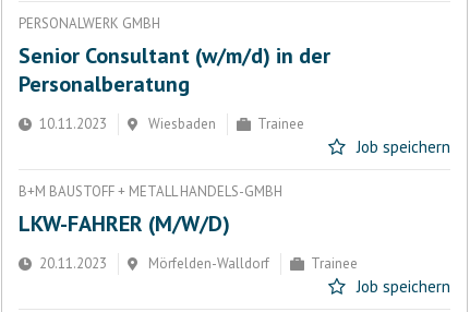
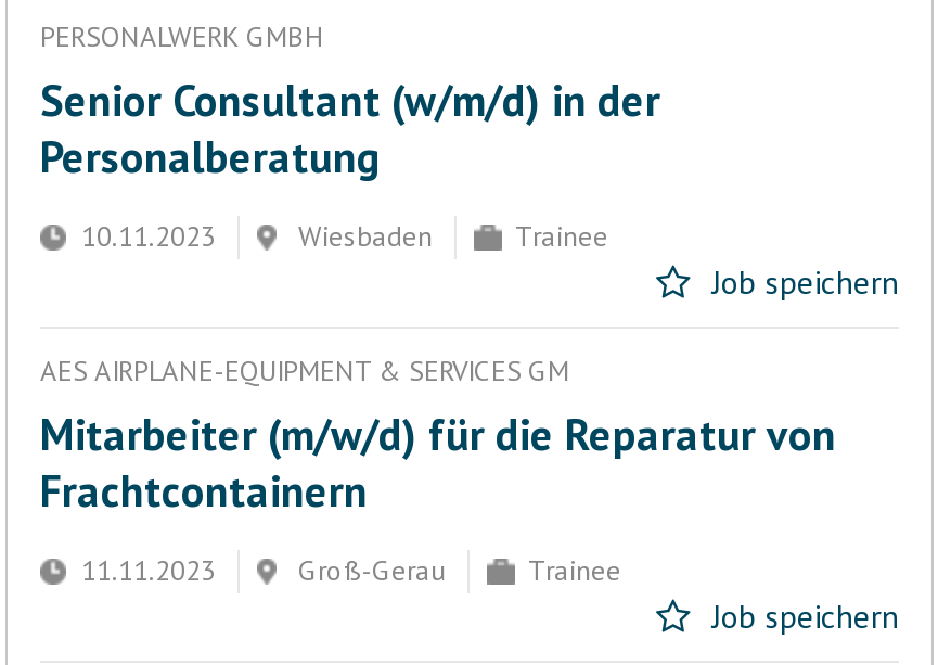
- B+M BAUSTOFF + METALL HANDELS-GMBH
- LKW-FAHRER (M/W/D)
+ AES AIRPLANE-EQUIPMENT & SERVICES GM
+ Mitarbeiter (m/w/d) für die Reparatur von
+ Frachtcontainern

- 20.11.2023
- Mörfelden-Walldorf
+ 11.11.2023
+ Groß-Gerau
